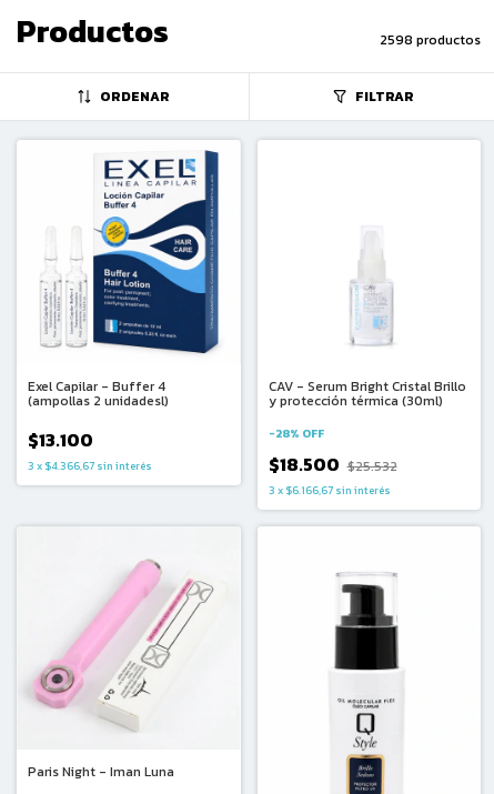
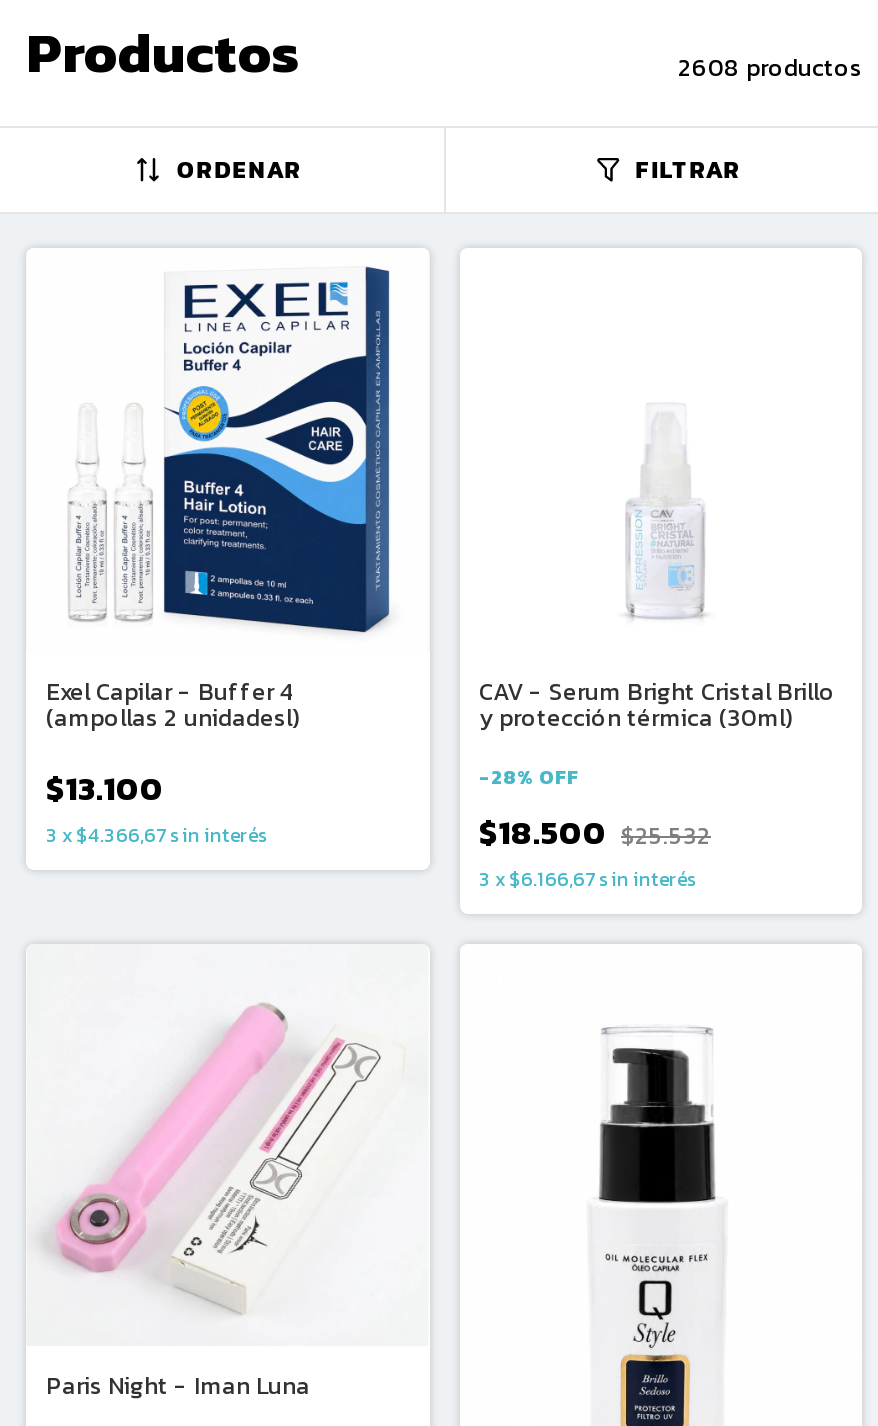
- 2598 productos
+ 2608 productos
